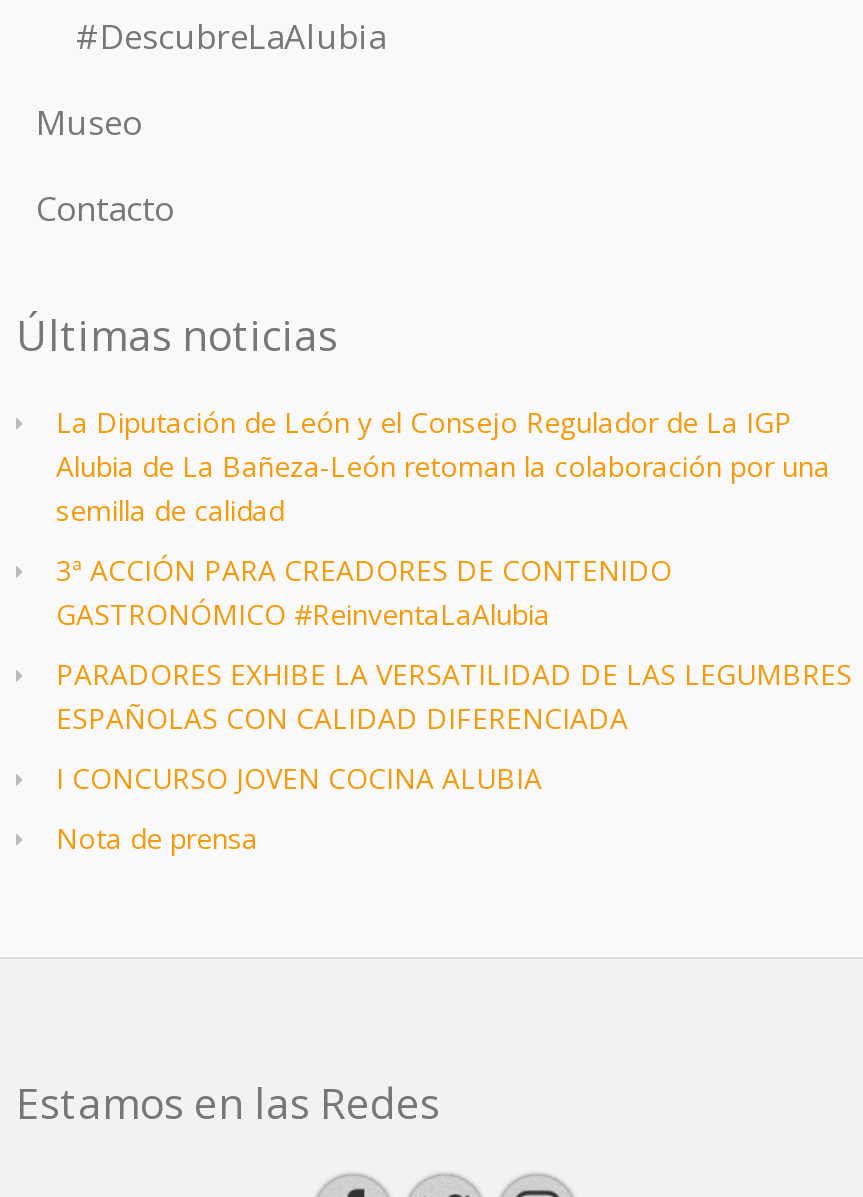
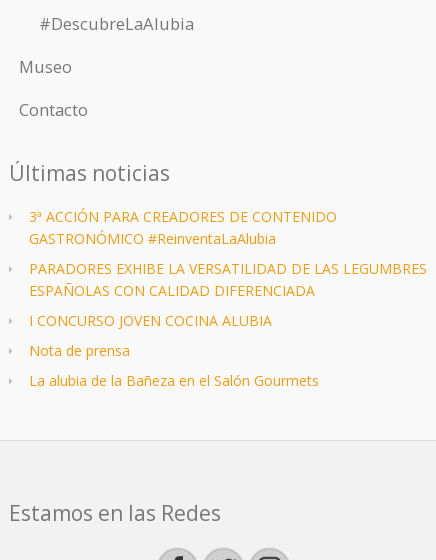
- La Diputación de León y el Consejo Regulador de La IGP
- Alubia de La Bañeza-León retoman la colaboración por una
- semilla de calidad

moved up: 3ª ACCIÓN PARA CREADORES DE CONTENIDO | GASTRONÓMICO #ReinventaLaAlubia | PARADORES EXHIBE LA VERSATILIDAD DE LAS LEGUMBRES | ESPAÑOLAS CON CALIDAD DIFERENCIADA | I CONCURSO JOVEN COCINA ALUBIA | Nota de prensa

+ La alubia de la Bañeza en el Salón Gourmets
